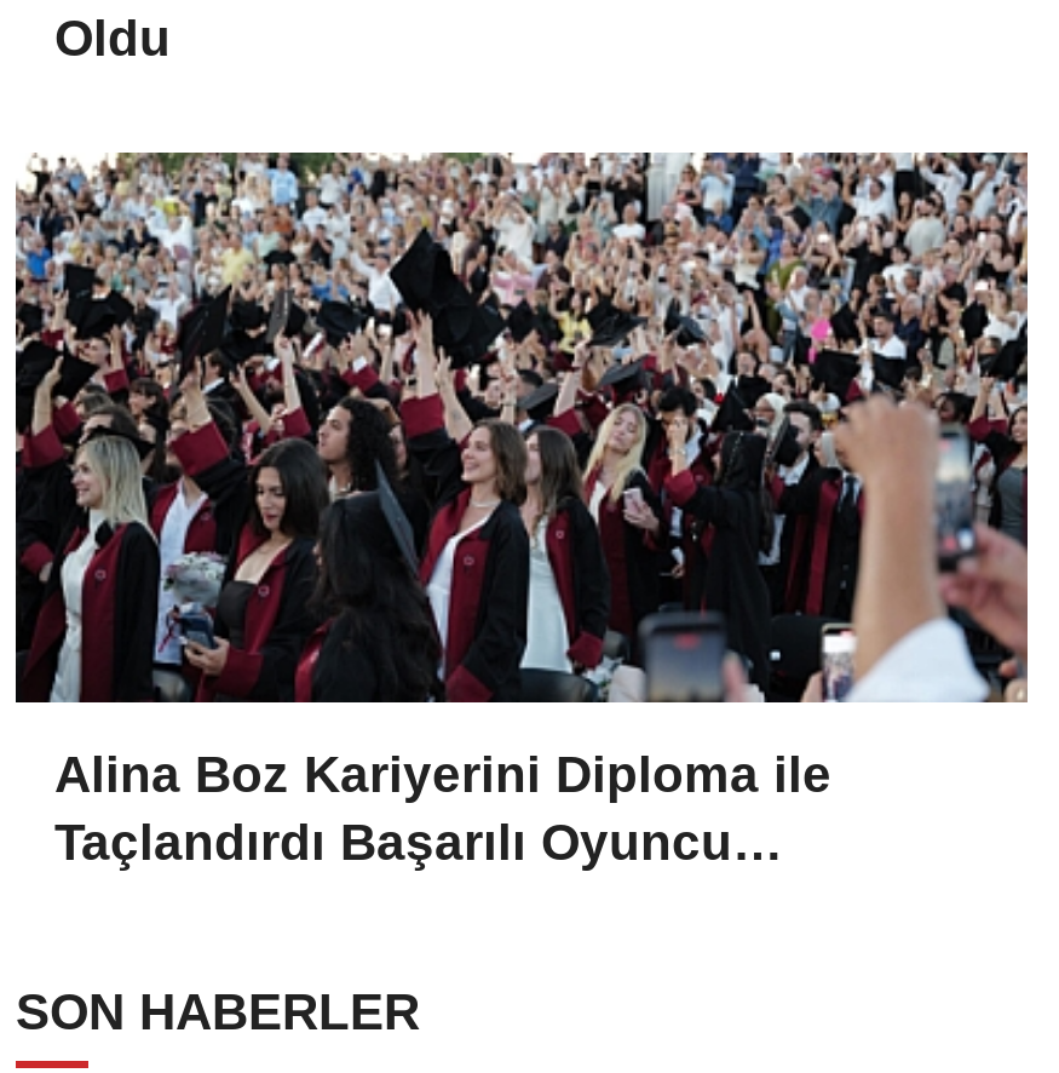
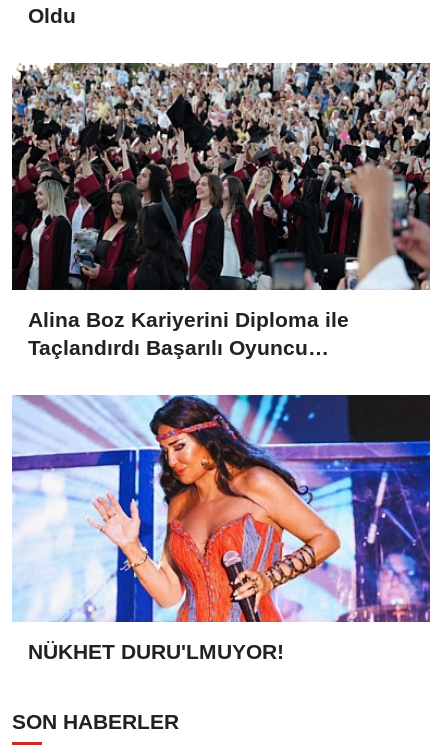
+ [image]
+ NÜKHET DURU'LMUYOR!
